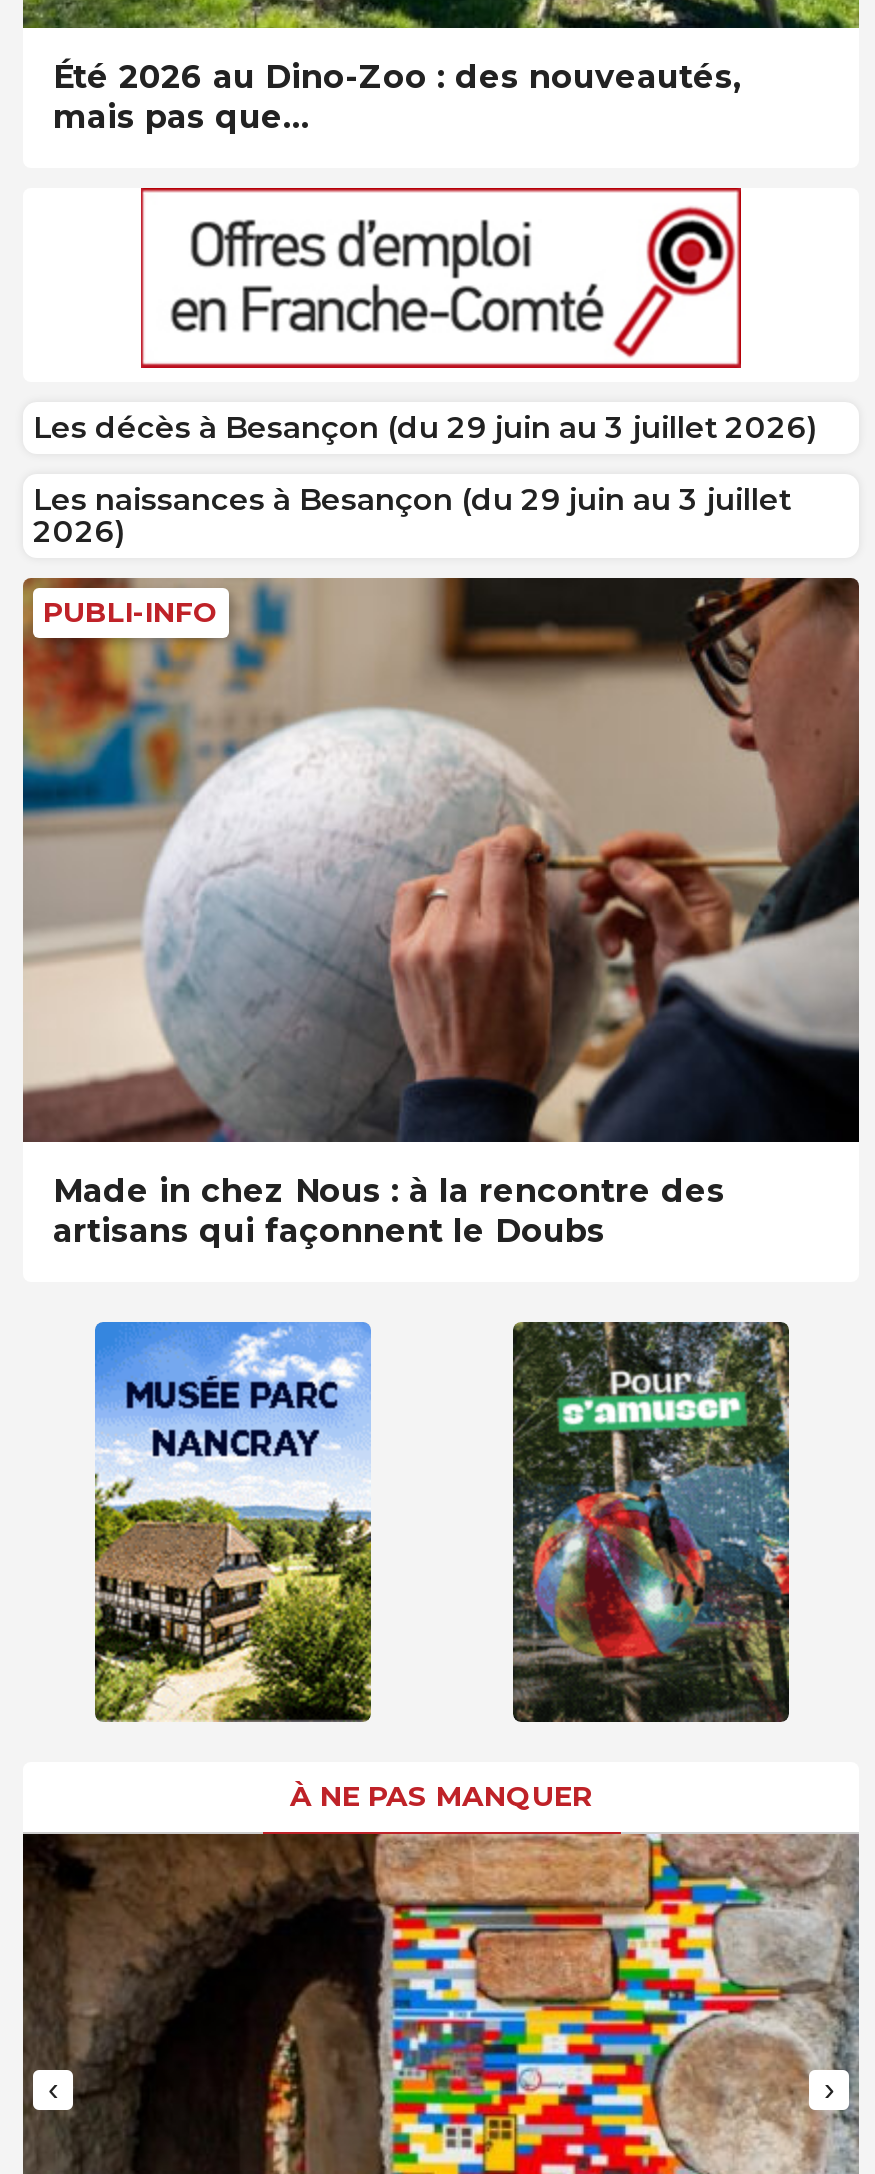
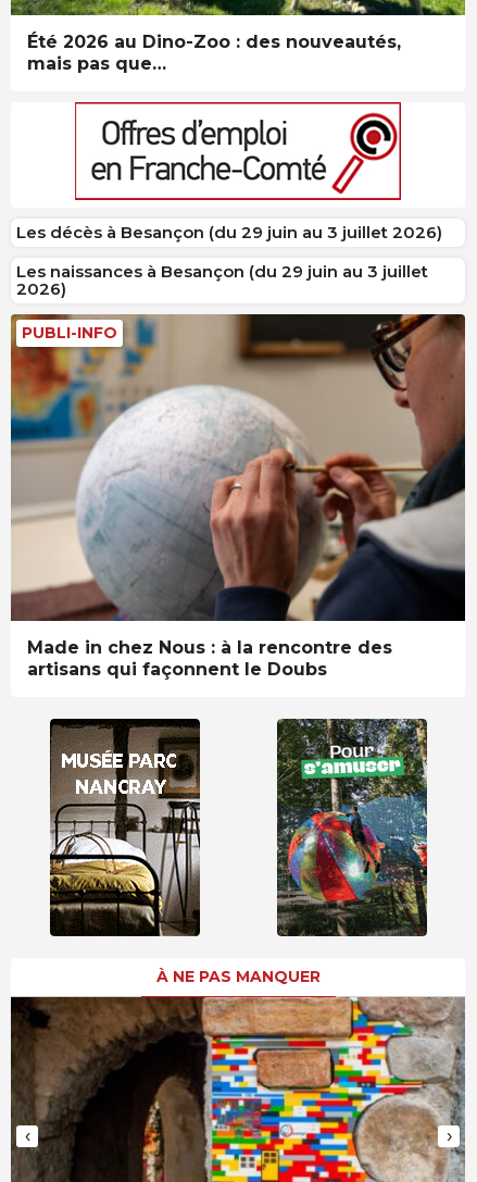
- [image]
+ [image]
